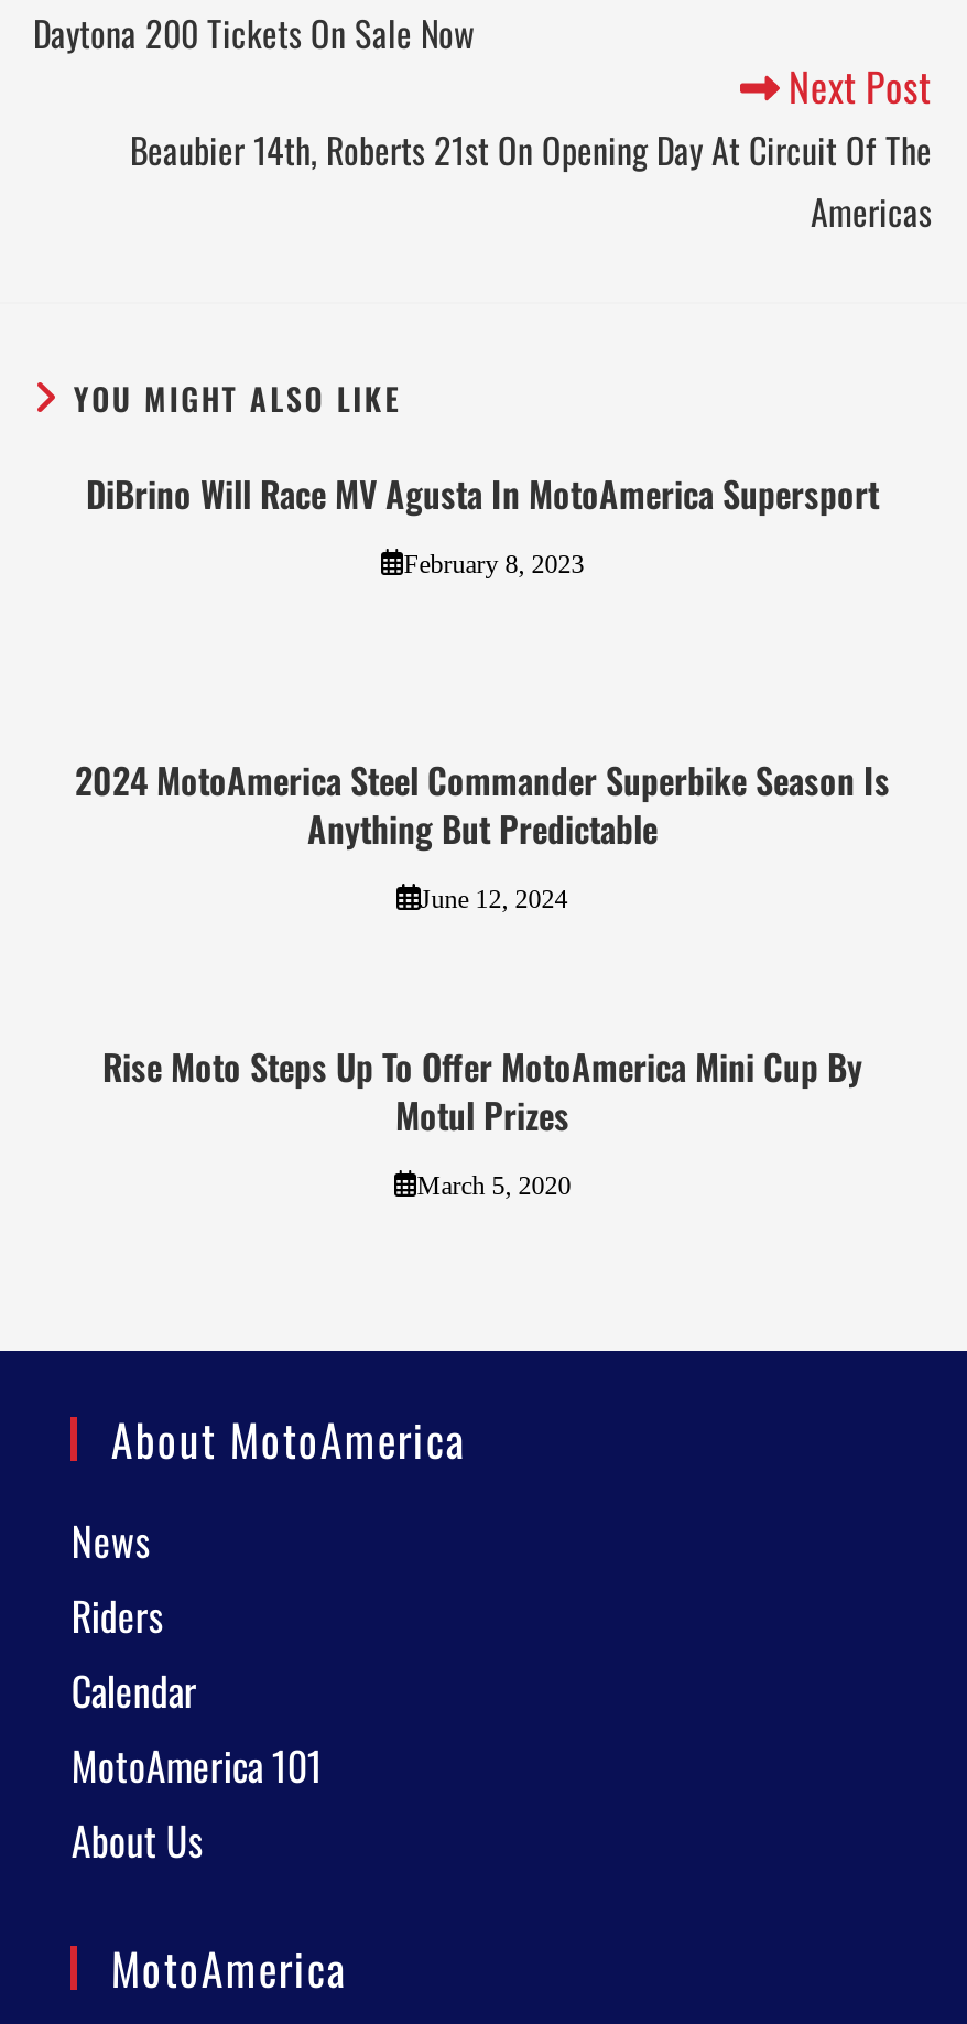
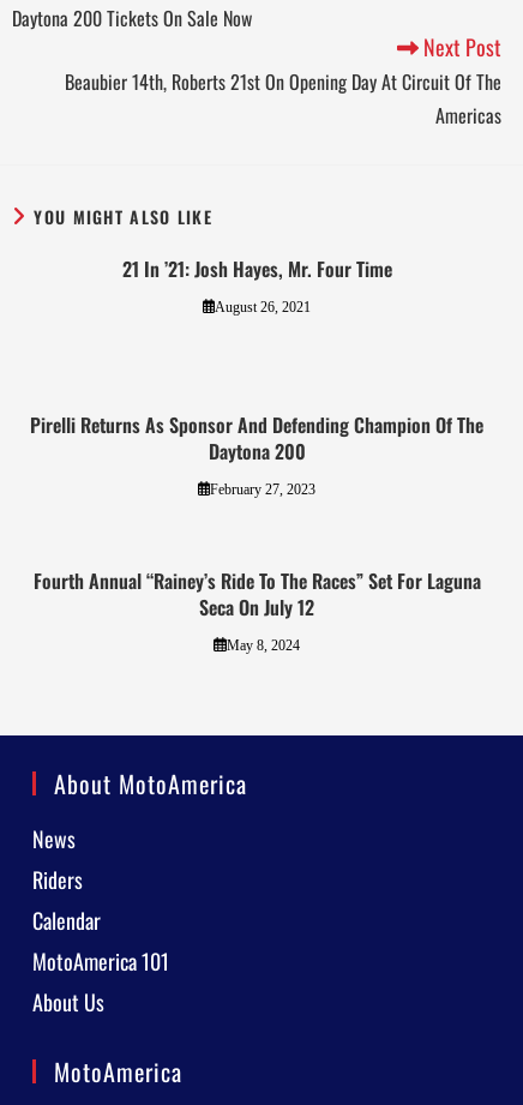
- DiBrino Will Race MV Agusta In MotoAmerica Supersport
+ 21 In ’21: Josh Hayes, Mr. Four Time

- February 8, 2023
+ August 26, 2021

- 2024 MotoAmerica Steel Commander Superbike Season Is
- Anything But Predictable
+ Pirelli Returns As Sponsor And Defending Champion Of The
+ Daytona 200

- June 12, 2024
+ February 27, 2023

- Rise Moto Steps Up To Offer MotoAmerica Mini Cup By
- Motul Prizes
+ Fourth Annual “Rainey’s Ride To The Races” Set For Laguna
+ Seca On July 12

- March 5, 2020
+ May 8, 2024
